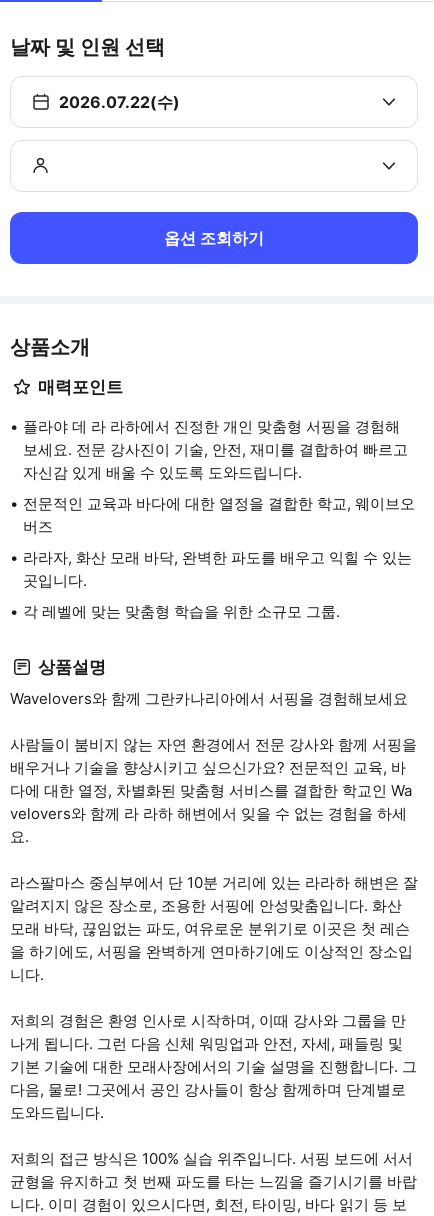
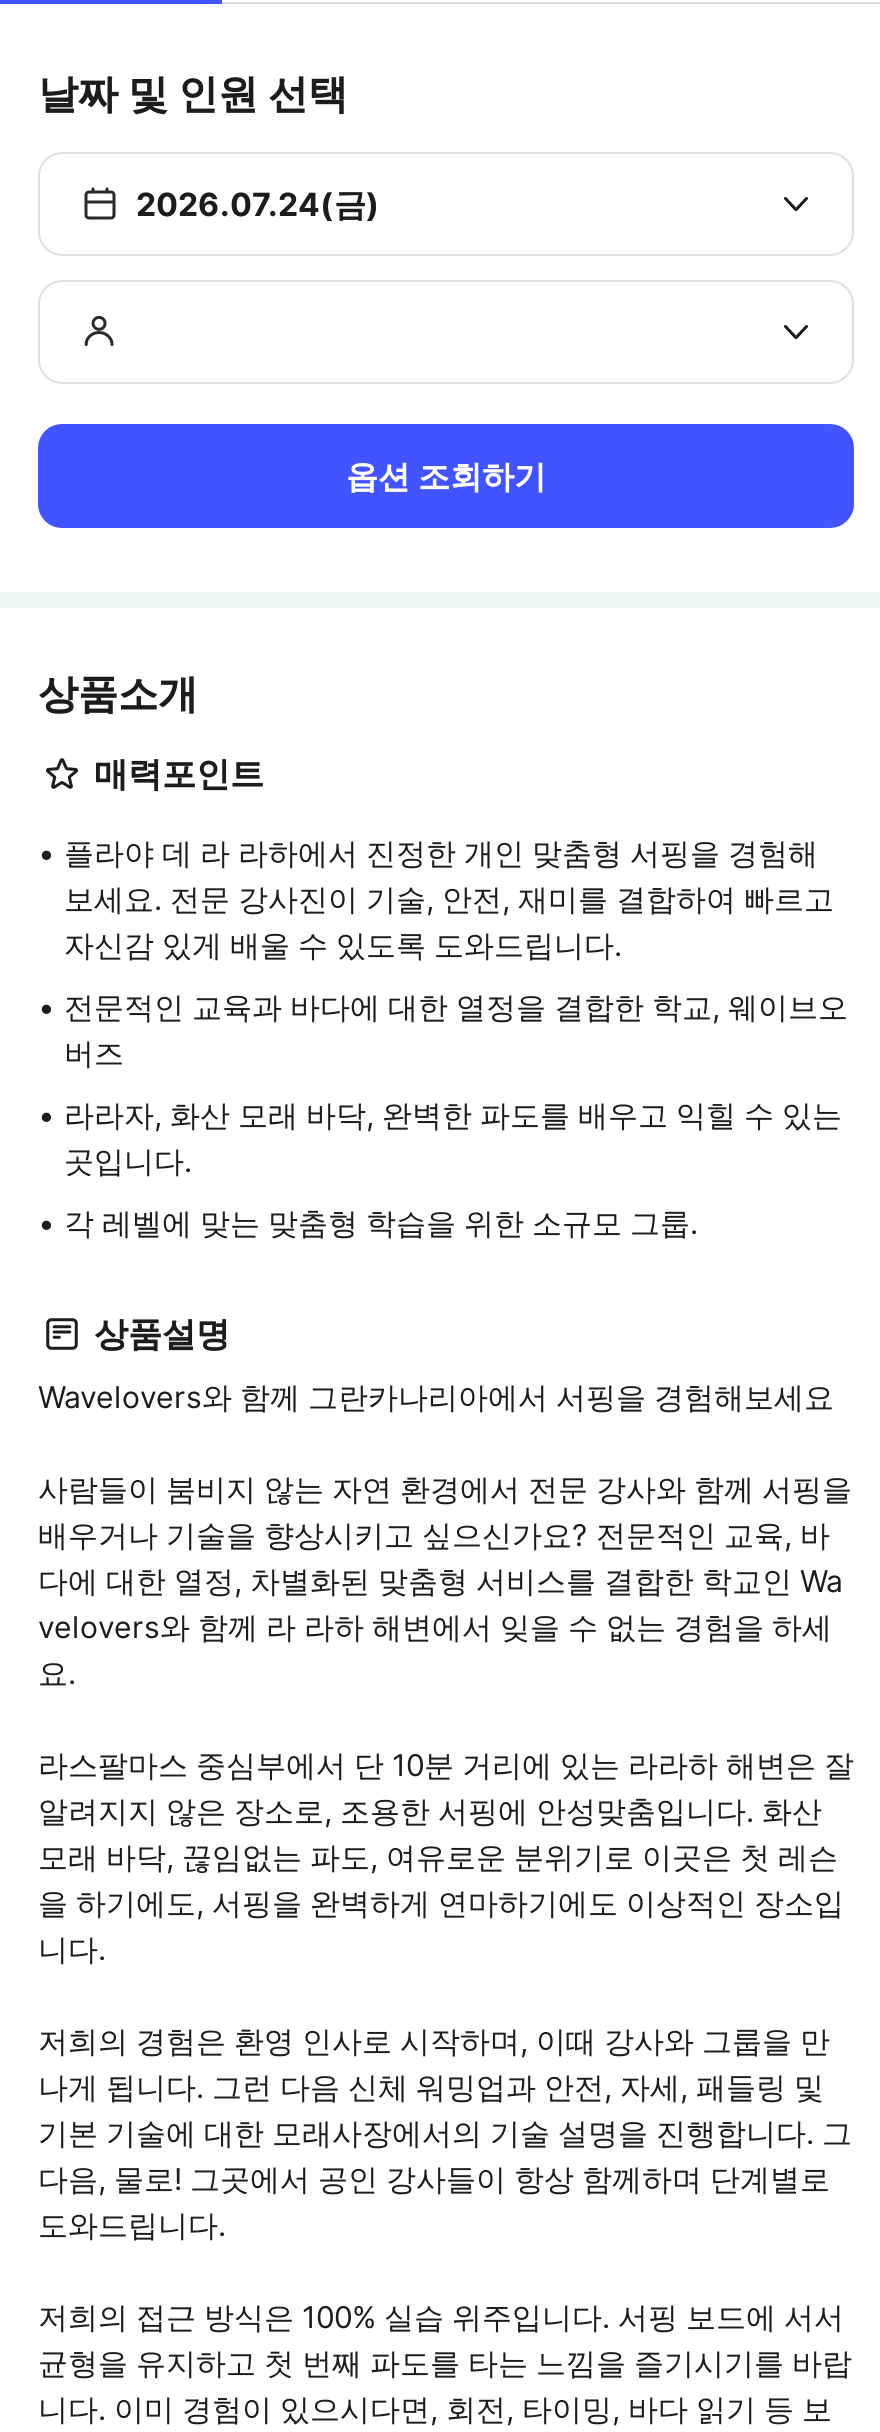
- 2026.07.22(수)
+ 2026.07.24(금)
